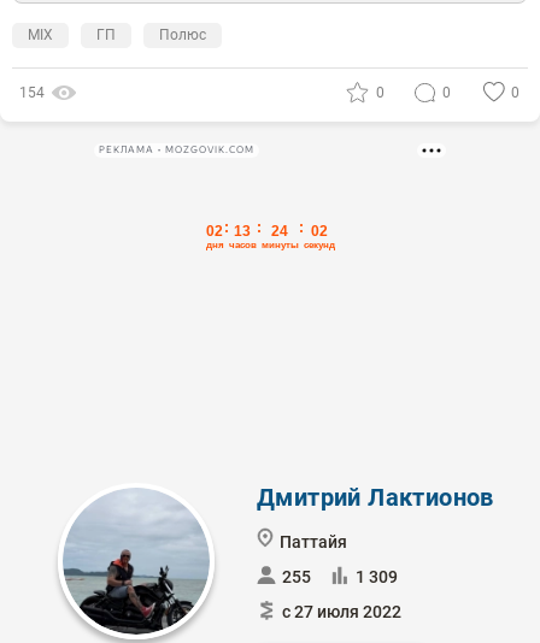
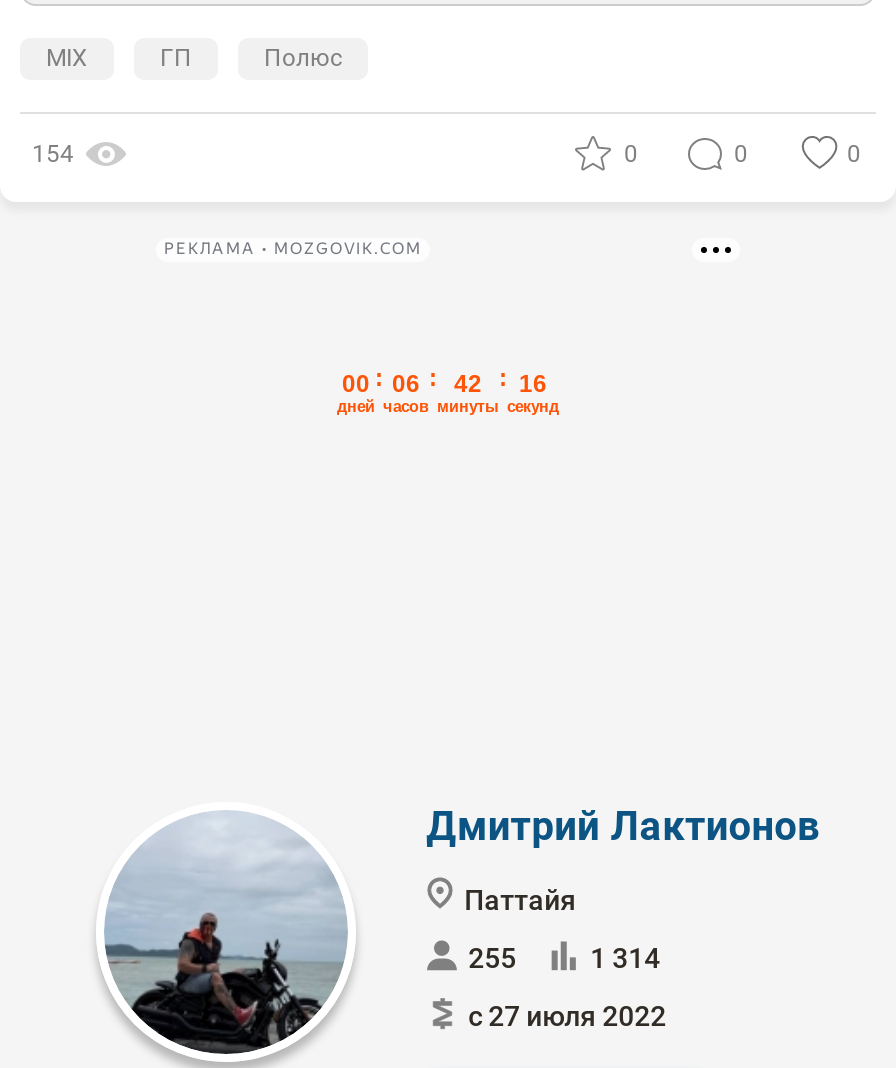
- 1 309
+ 1 314
